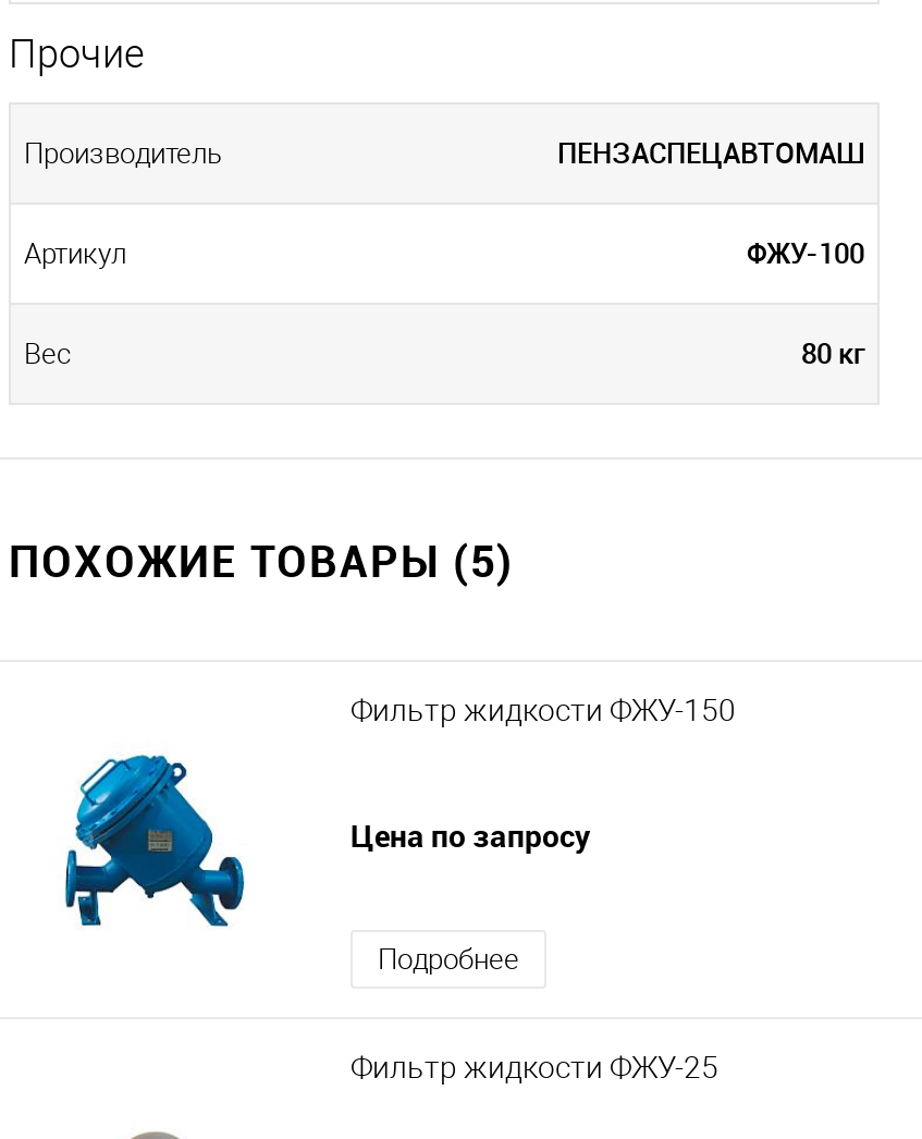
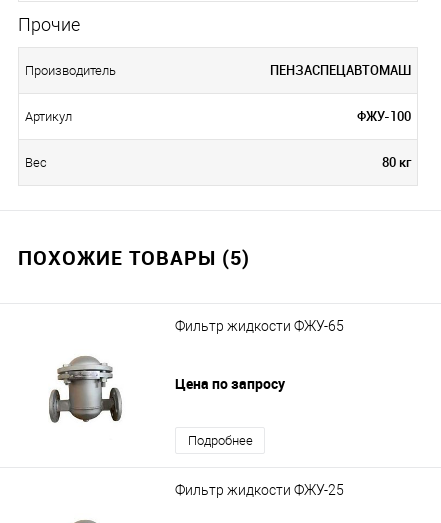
- Фильтр жидкости ФЖУ-150
+ Фильтр жидкости ФЖУ-65

- [image]
+ [image]
